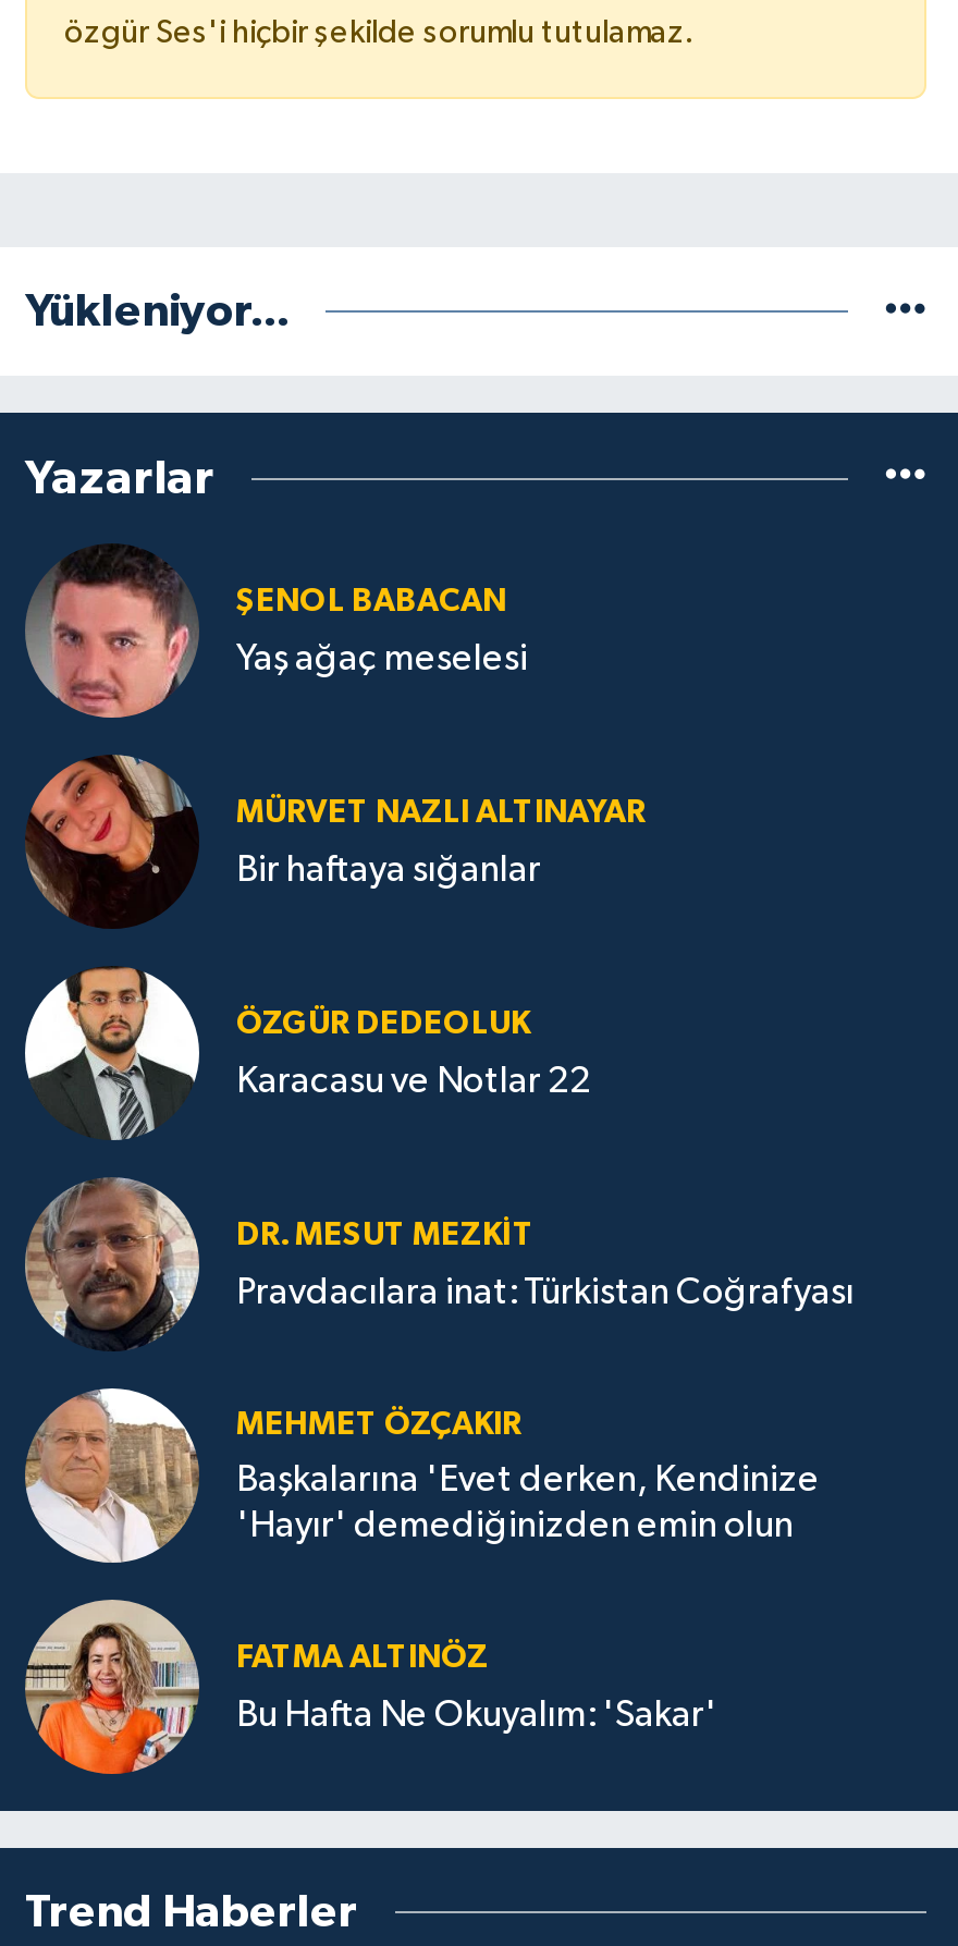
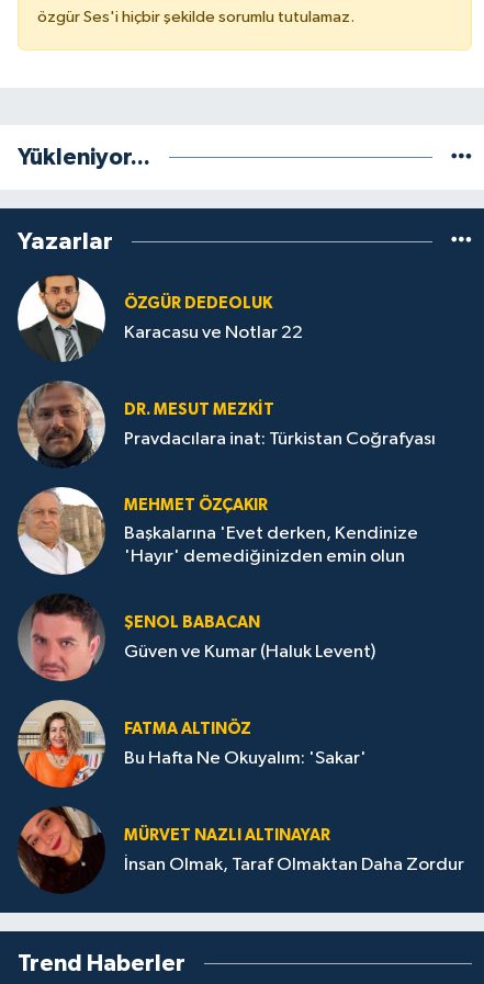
moved down: [image] | ŞENOL BABACAN

- Yaş ağaç meselesi

moved down: [image] | MÜRVET NAZLI ALTINAYAR

- Bir haftaya sığanlar

moved up: [image] | ÖZGÜR DEDEOLUK | Karacasu ve Notlar 22 | DR. MESUT MEZKIT | Pravdacılara inat: Türkistan Coğrafyası | MEHMET ÖZÇAKIR | Başkalarına 'Evet derken, Kendinize | 'Hayır' demediğinizden emin olun

+ Güven ve Kumar (Haluk Levent)

moved up: [image] | FATMA ALTINÖZ | Bu Hafta Ne Okuyalım: 'Sakar'

+ İnsan Olmak, Taraf Olmaktan Daha Zordur
